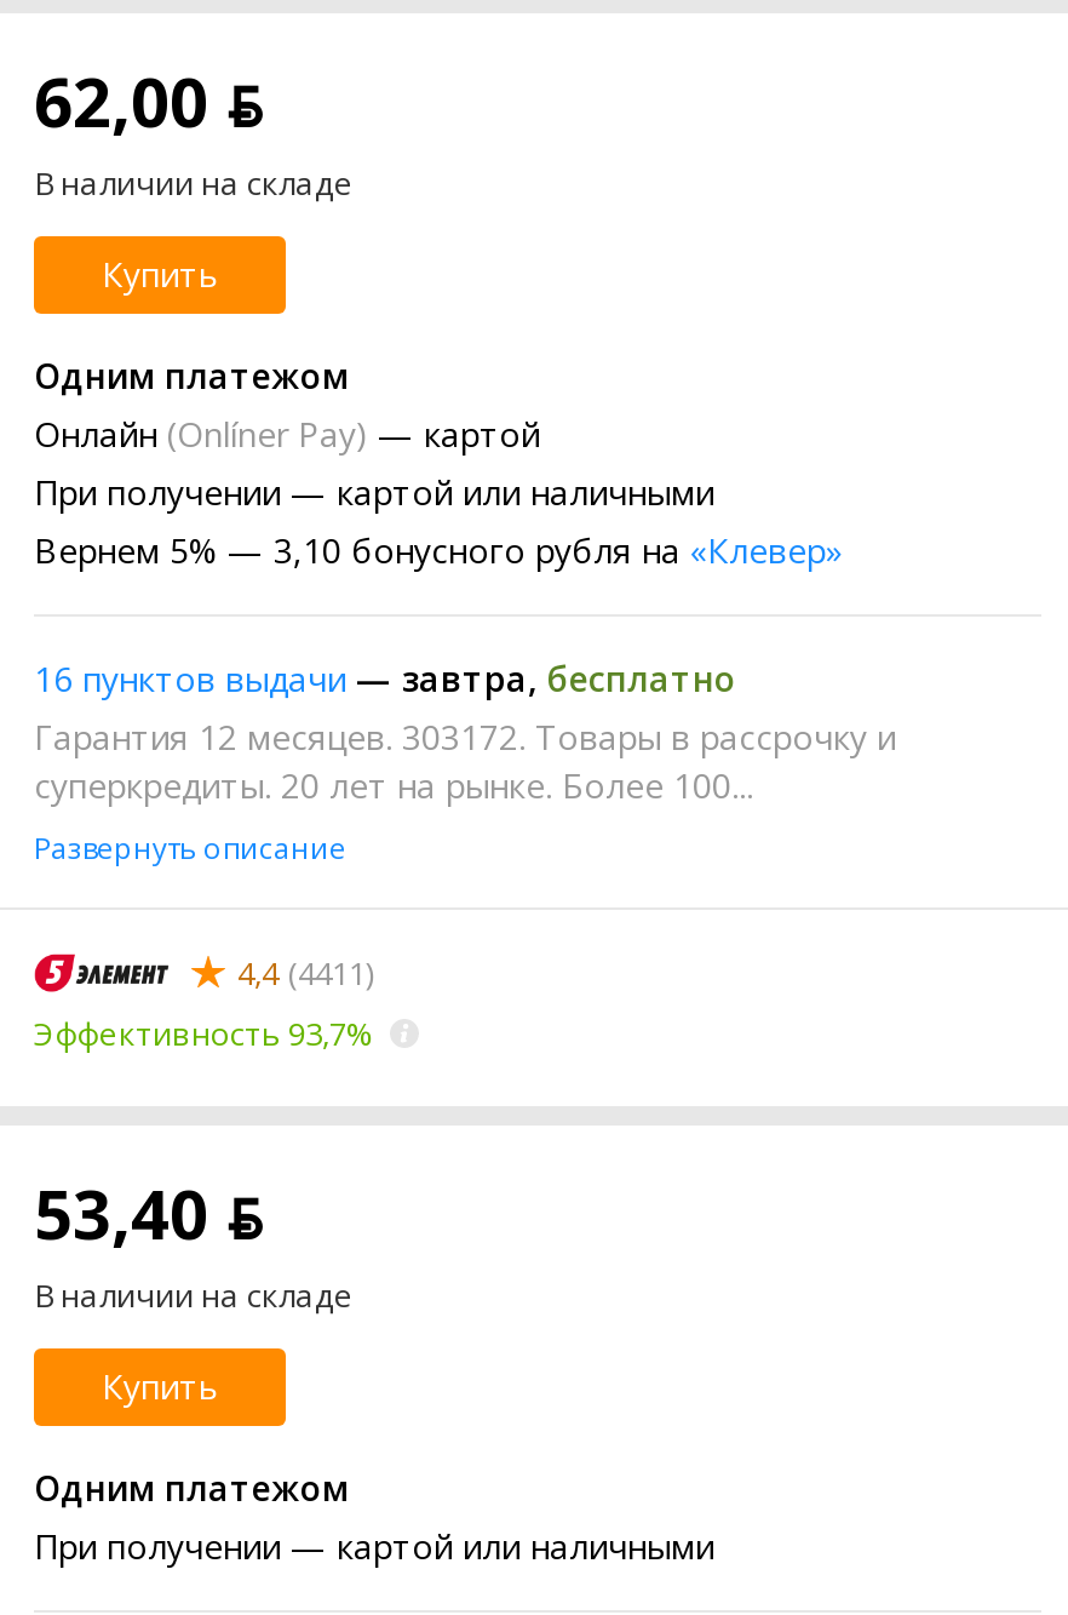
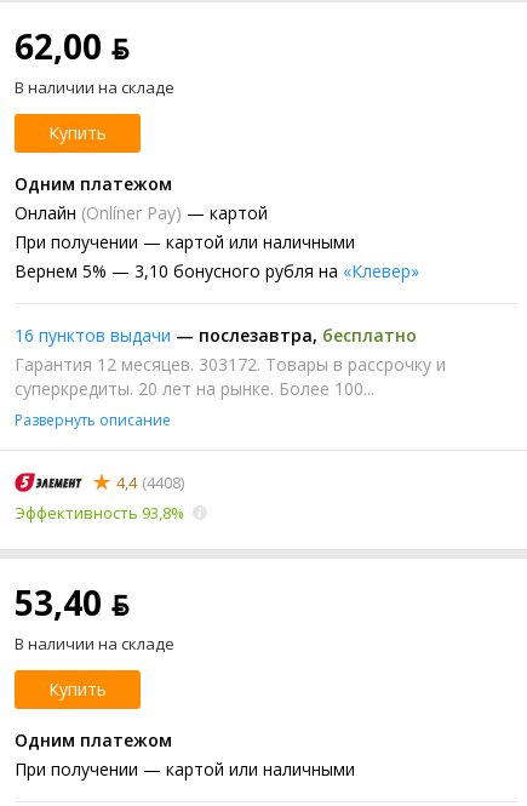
- 16 пунктов выдачи — завтра, бесплатно
+ 16 пунктов выдачи — послезавтра, бесплатно

- 4,4 (4411)
+ 4,4 (4408)

- Эффективность 93,7%
+ Эффективность 93,8%
